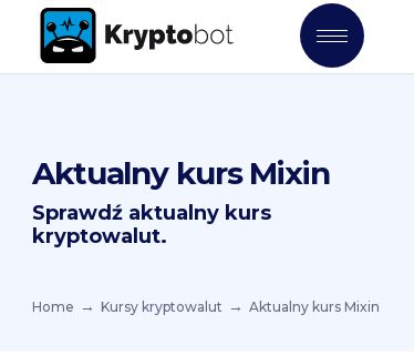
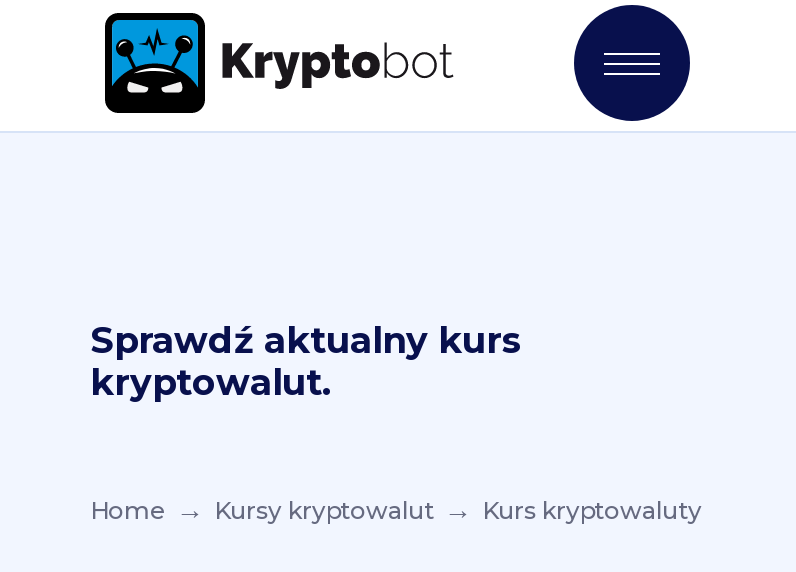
- Aktualny kurs Mixin

- Aktualny kurs Mixin
+ Kurs kryptowaluty
